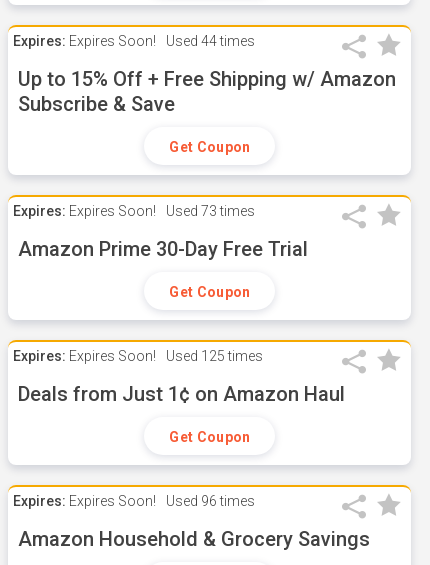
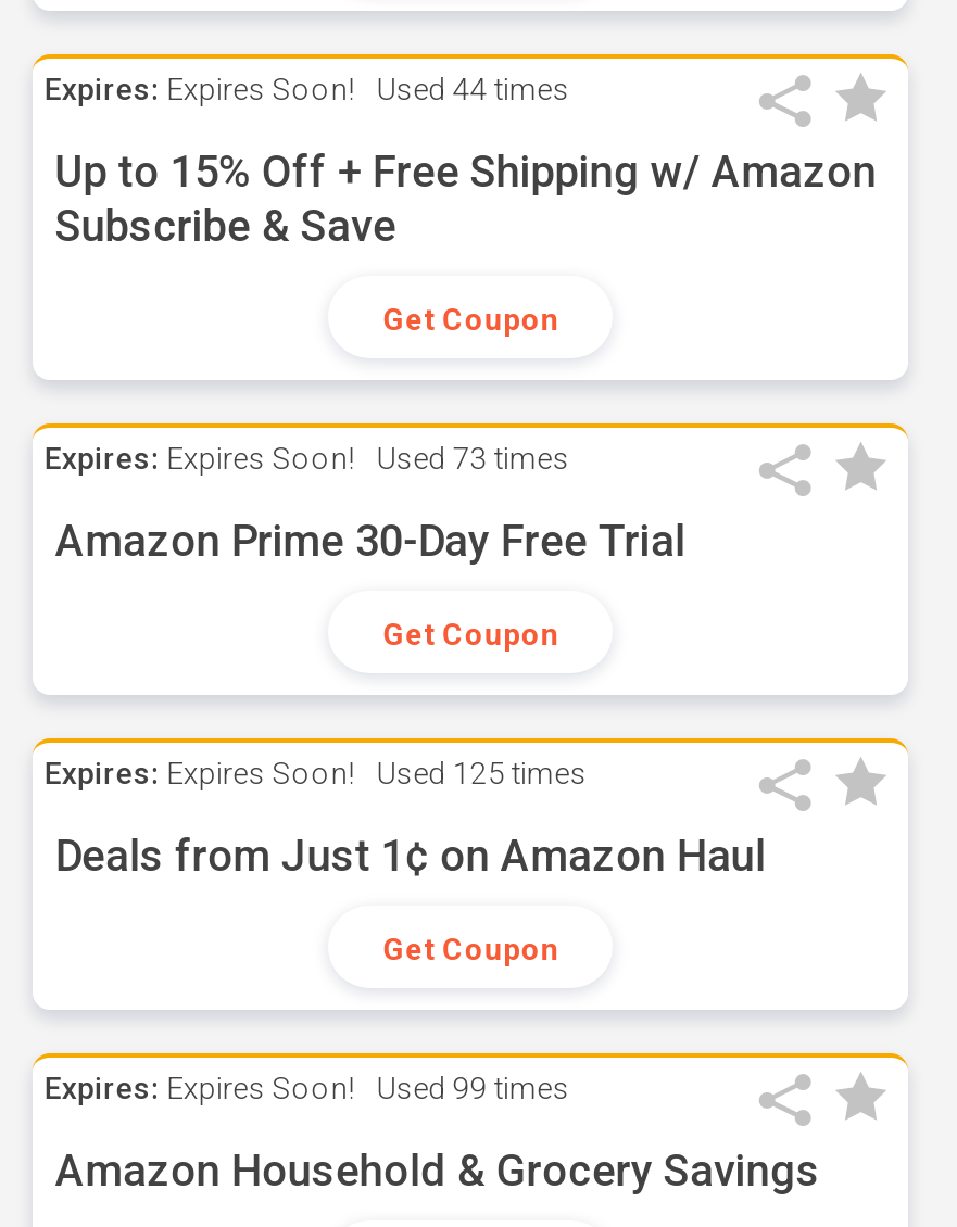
- Expires: Expires Soon! Used 96 times
+ Expires: Expires Soon! Used 99 times
